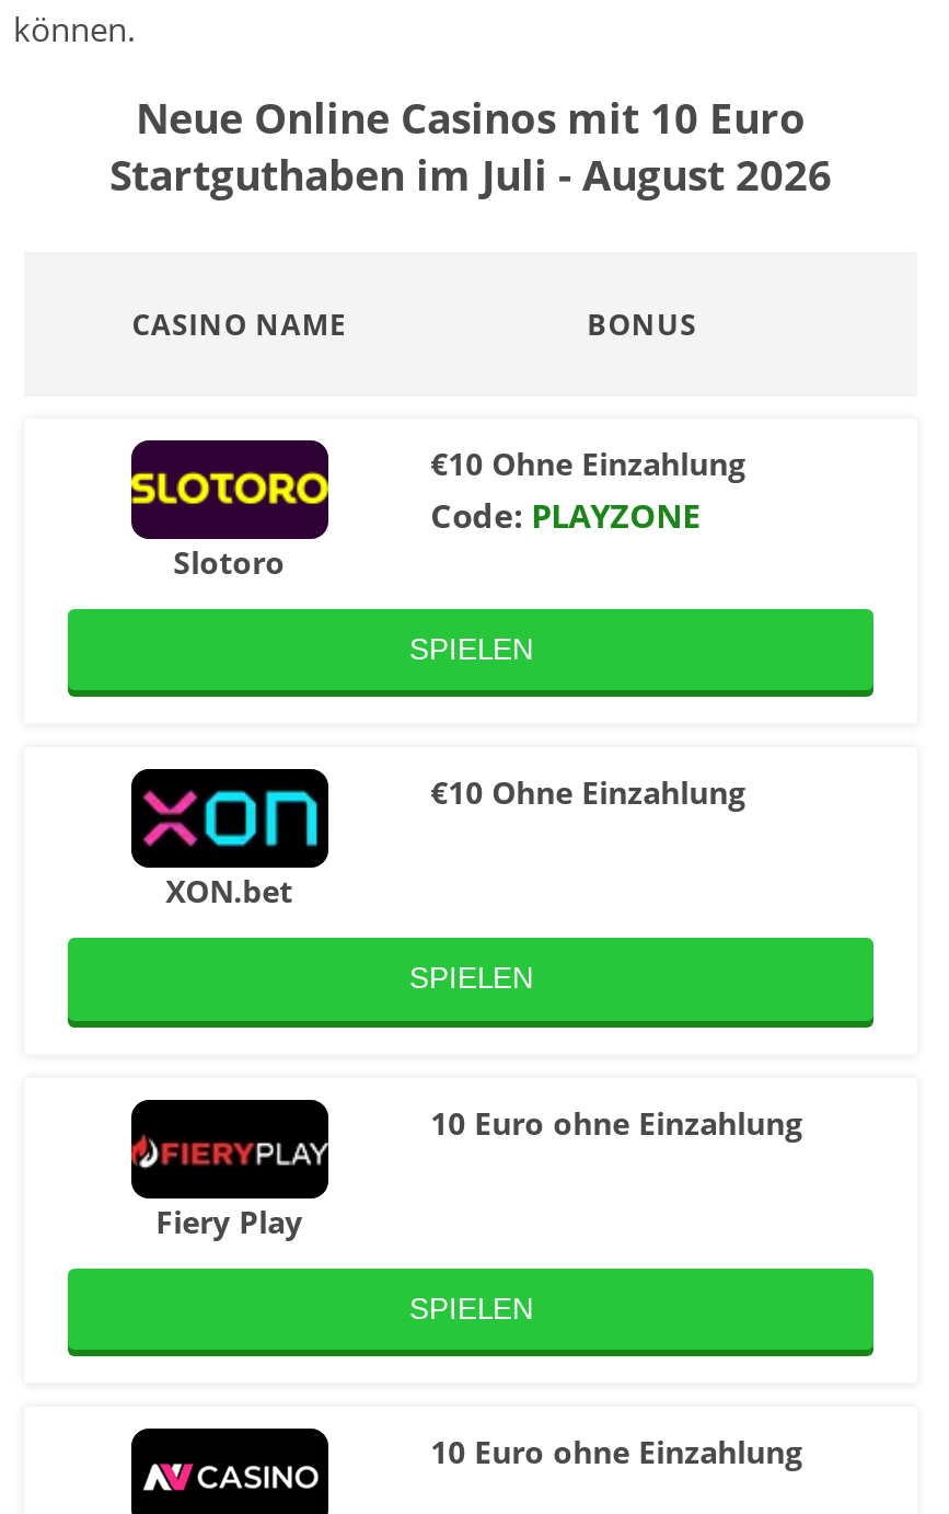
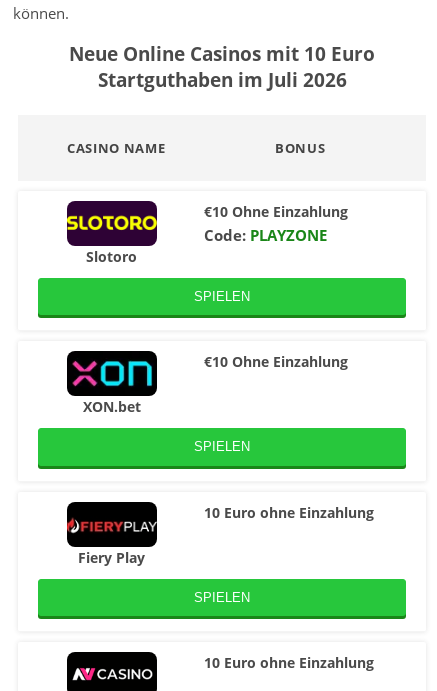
- Startguthaben im Juli - August 2026
+ Startguthaben im Juli 2026
